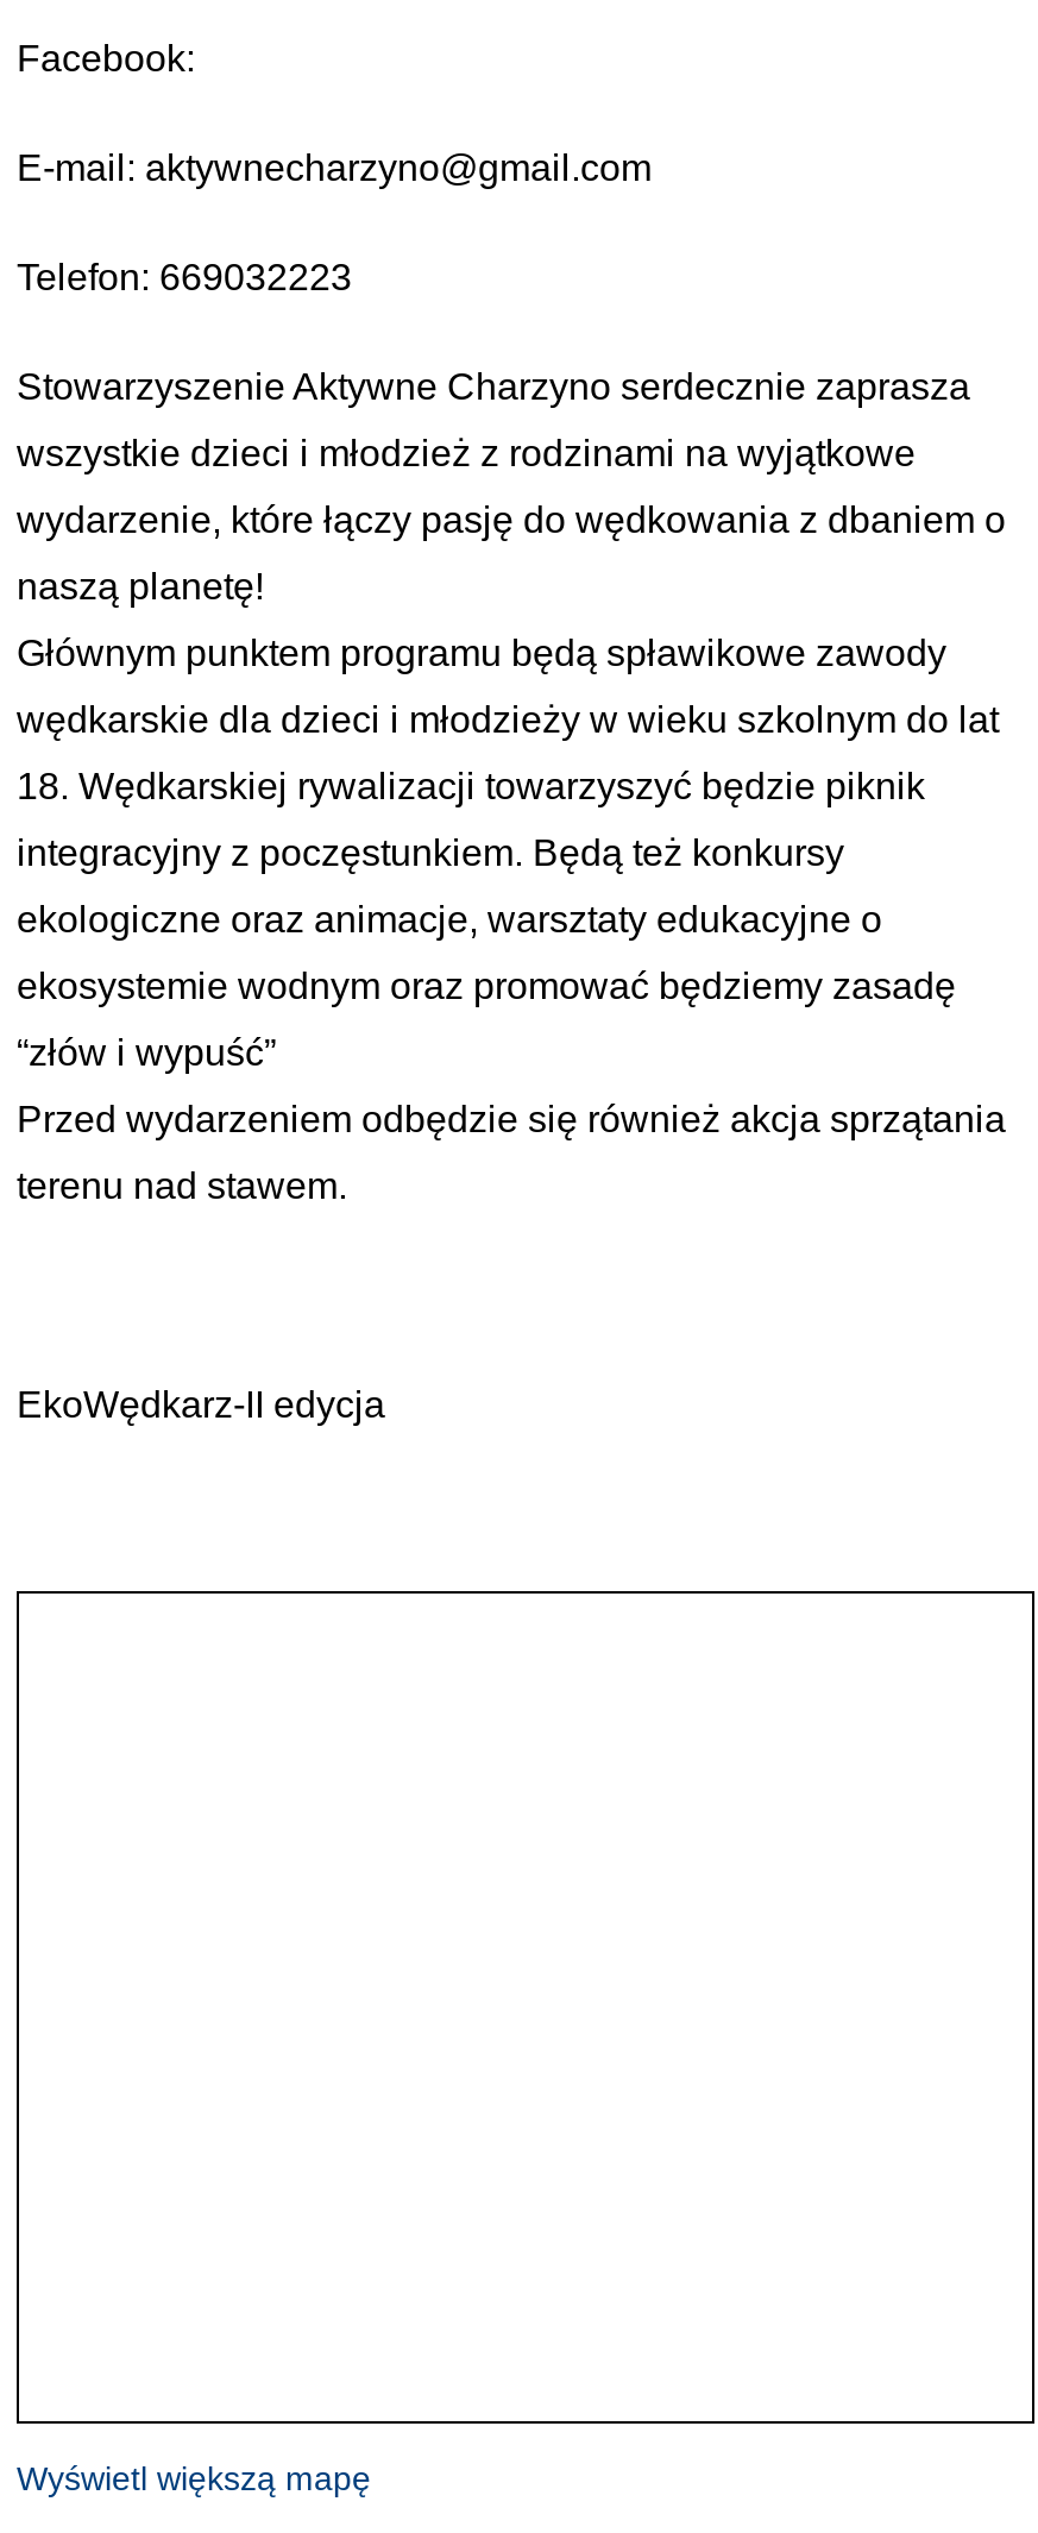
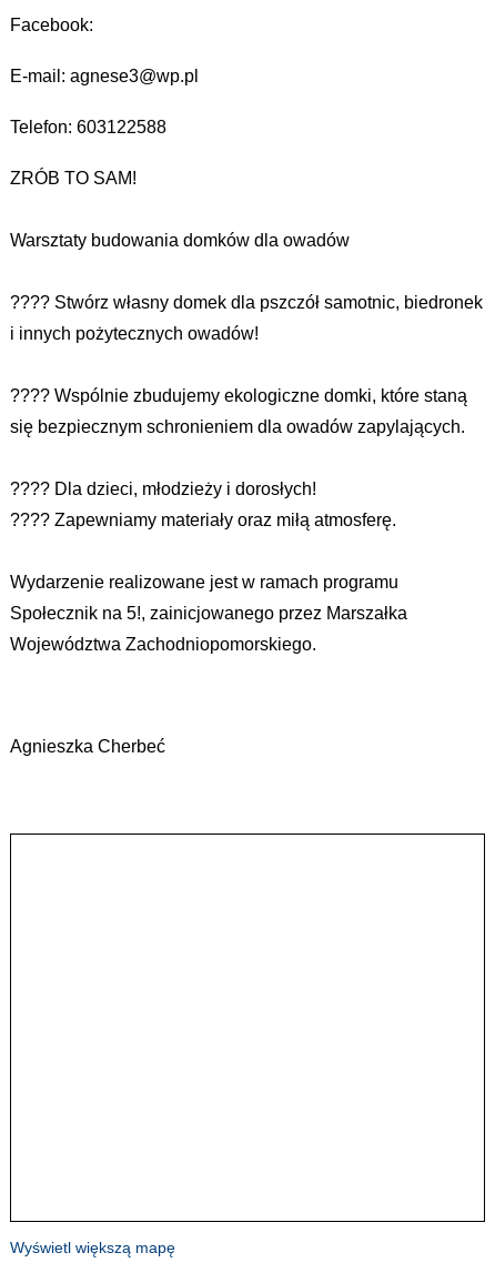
- E-mail: aktywnecharzyno@gmail.com
- Telefon: 669032223
- Stowarzyszenie Aktywne Charzyno serdecznie zaprasza
- wszystkie dzieci i młodzież z rodzinami na wyjątkowe
- wydarzenie, które łączy pasję do wędkowania z dbaniem o
- naszą planetę!
- Głównym punktem programu będą spławikowe zawody
- wędkarskie dla dzieci i młodzieży w wieku szkolnym do lat
- 18. Wędkarskiej rywalizacji towarzyszyć będzie piknik
- integracyjny z poczęstunkiem. Będą też konkursy
- ekologiczne oraz animacje, warsztaty edukacyjne o
- ekosystemie wodnym oraz promować będziemy zasadę
- “złów i wypuść”
- Przed wydarzeniem odbędzie się również akcja sprzątania
- terenu nad stawem.
+ E-mail: agnese3@wp.pl
+ Telefon: 603122588
+ ZRÓB TO SAM!
+ Warsztaty budowania domków dla owadów
+ ???? Stwórz własny domek dla pszczół samotnic, biedronek
+ i innych pożytecznych owadów!
+ ???? Wspólnie zbudujemy ekologiczne domki, które staną
+ się bezpiecznym schronieniem dla owadów zapylających.
+ ???? Dla dzieci, młodzieży i dorosłych!
+ ???? Zapewniamy materiały oraz miłą atmosferę.
+ Wydarzenie realizowane jest w ramach programu
+ Społecznik na 5!, zainicjowanego przez Marszałka
+ Województwa Zachodniopomorskiego.

- EkoWędkarz-II edycja
+ Agnieszka Cherbeć
